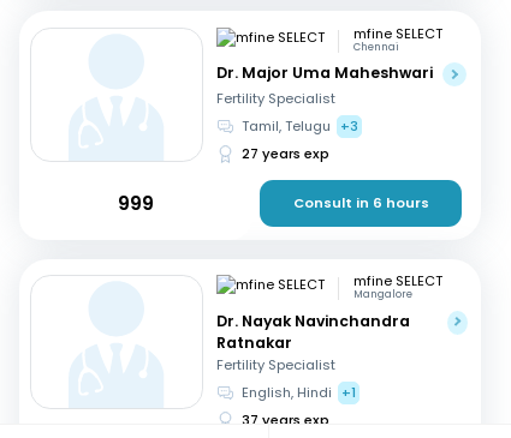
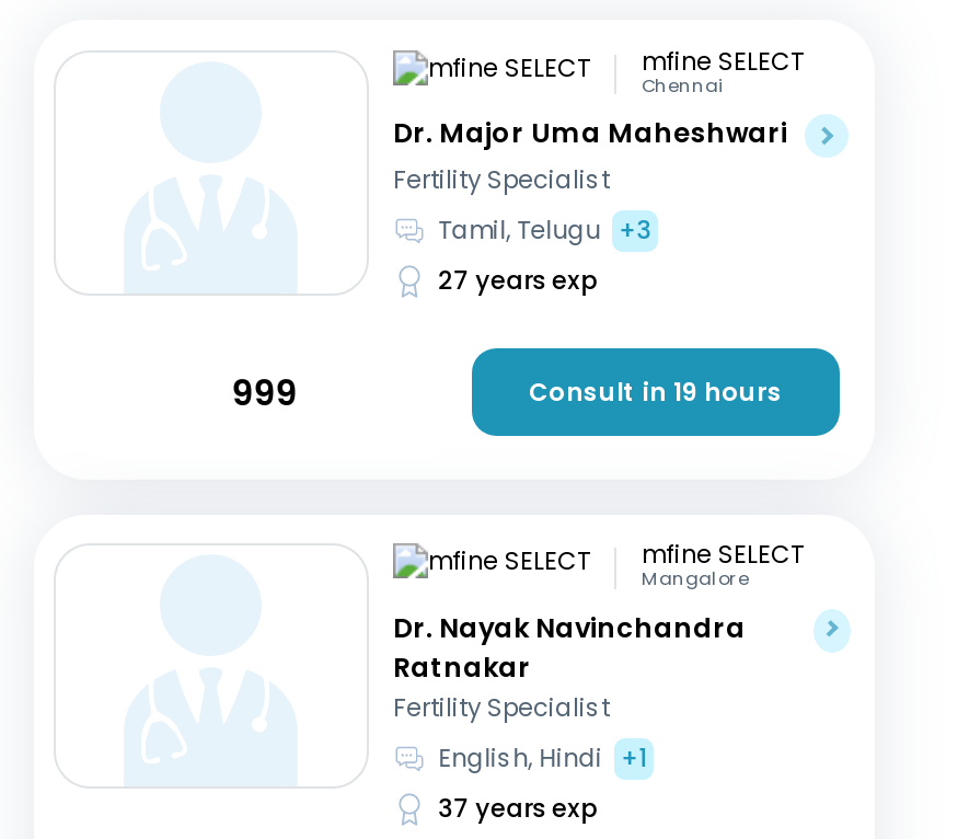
- Consult in 6 hours
+ Consult in 19 hours
